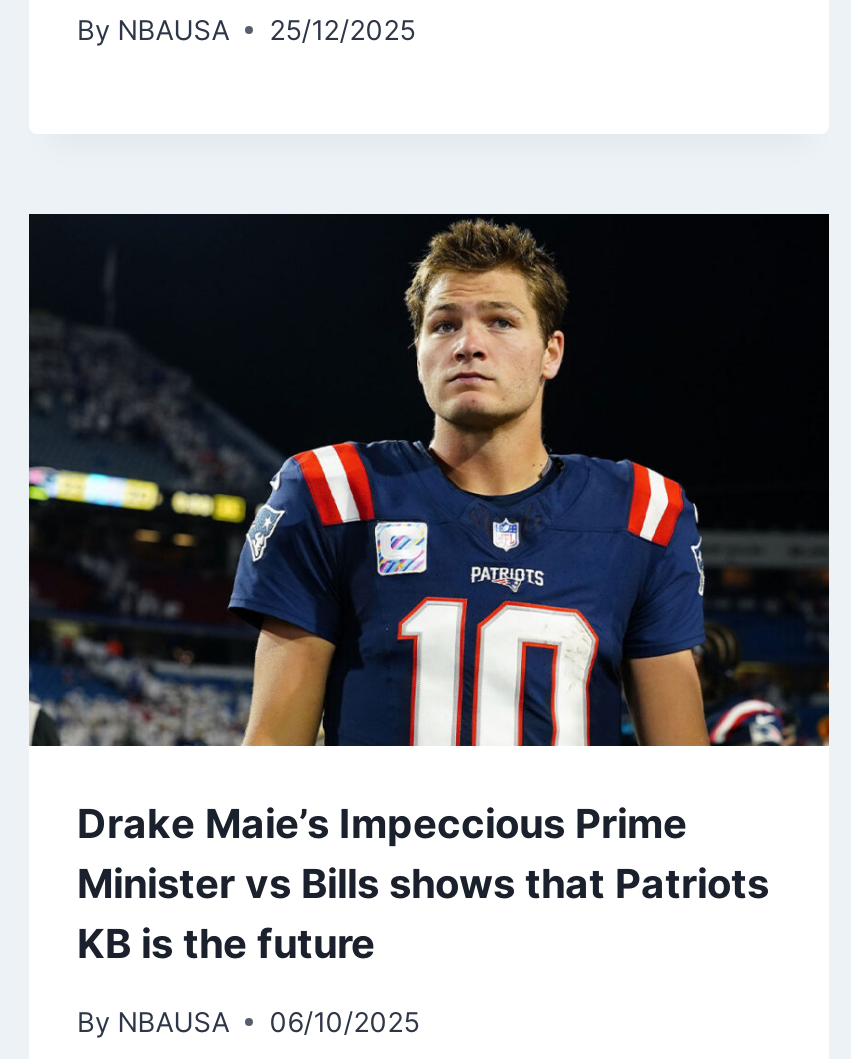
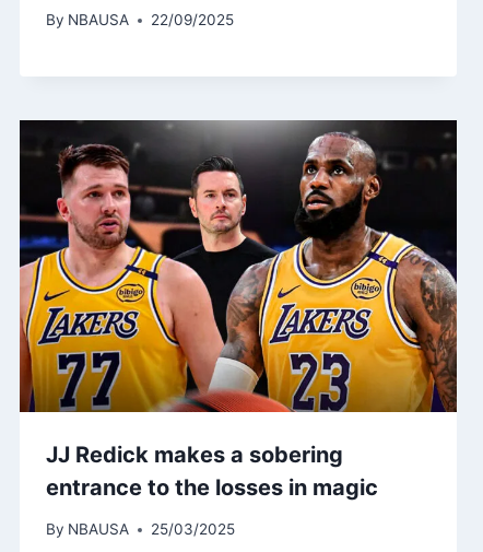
- By NBAUSA 25/12/2025
+ By NBAUSA 22/09/2025

- [image]
- Drake Maie’s Impeccious Prime
- Minister vs Bills shows that Patriots
- KB is the future
+ [image]
+ JJ Redick makes a sobering
+ entrance to the losses in magic

- By NBAUSA 06/10/2025
+ By NBAUSA 25/03/2025
